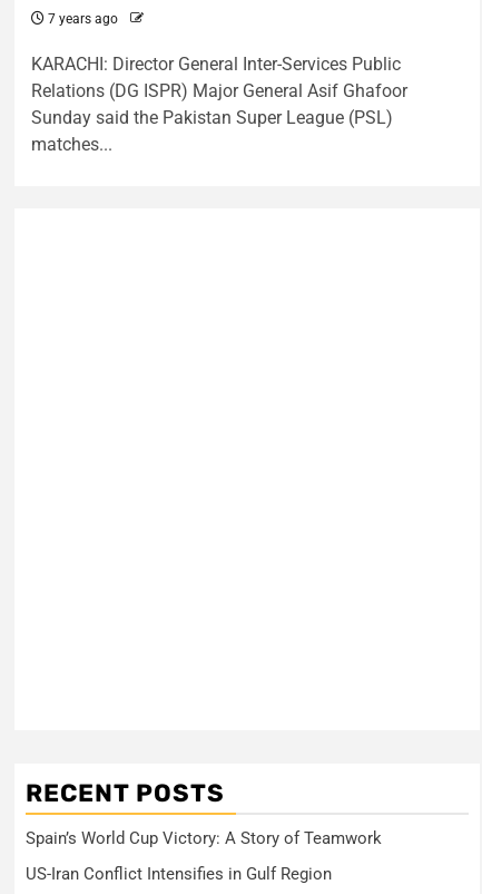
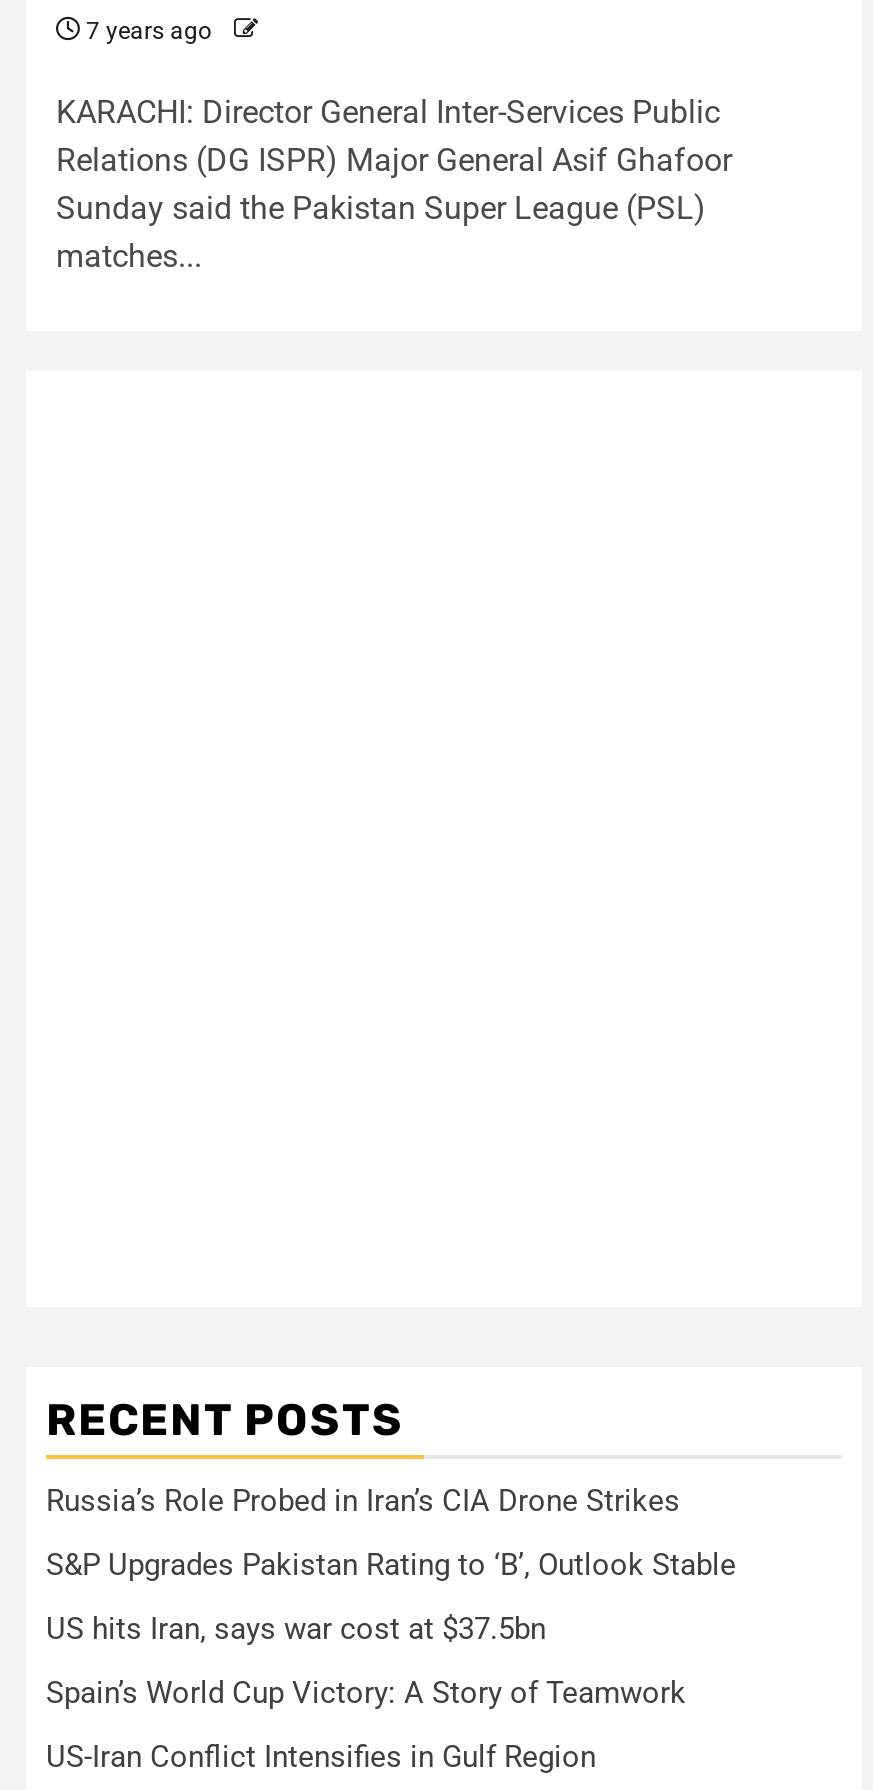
+ Russia’s Role Probed in Iran’s CIA Drone Strikes
+ S&P Upgrades Pakistan Rating to ‘B’, Outlook Stable
+ US hits Iran, says war cost at $37.5bn
